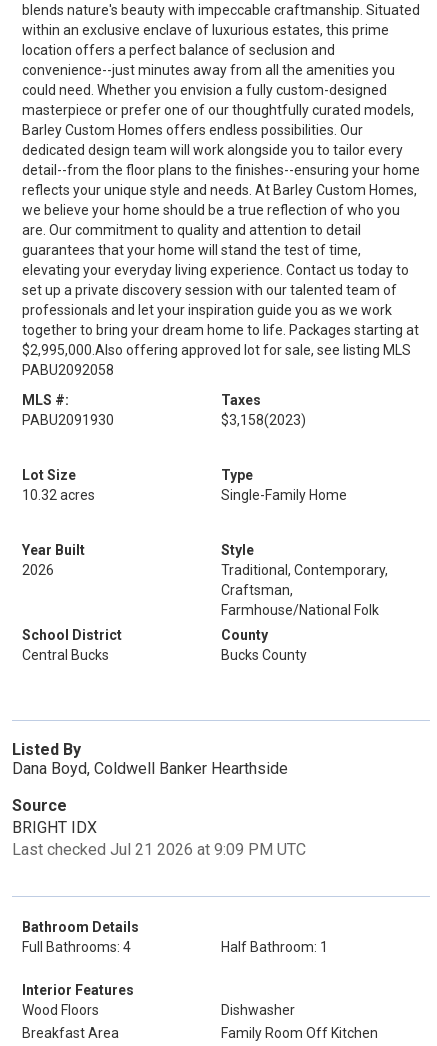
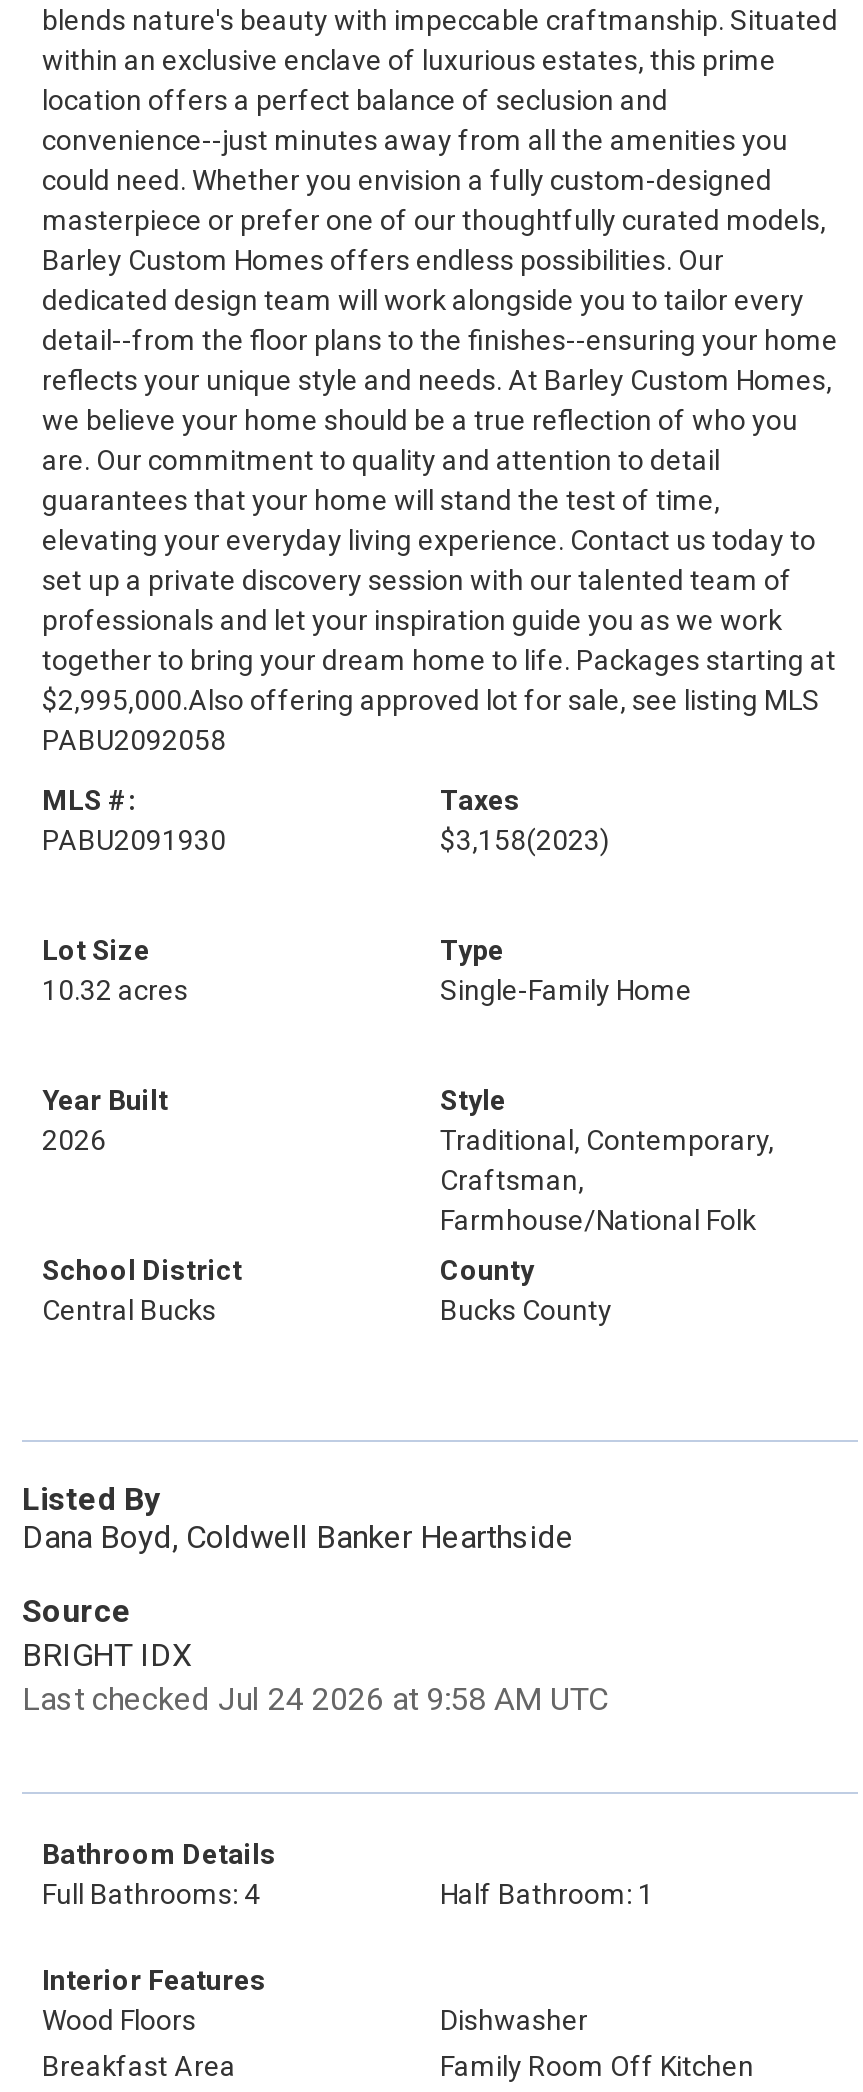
- Last checked Jul 21 2026 at 9:09 PM UTC
+ Last checked Jul 24 2026 at 9:58 AM UTC
